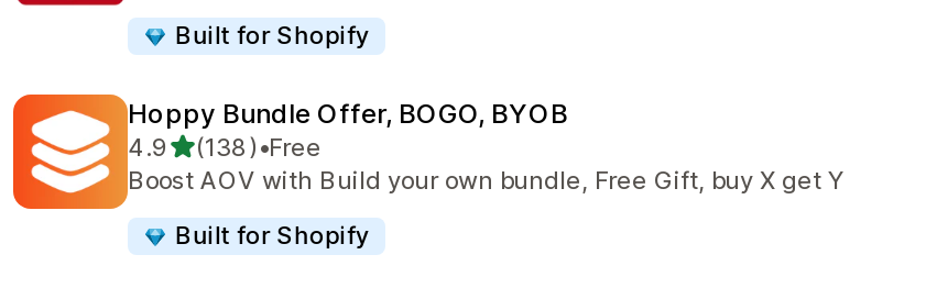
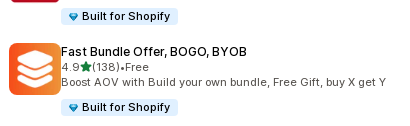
- Hoppy Bundle Offer, BOGO, BYOB
+ Fast Bundle Offer, BOGO, BYOB
